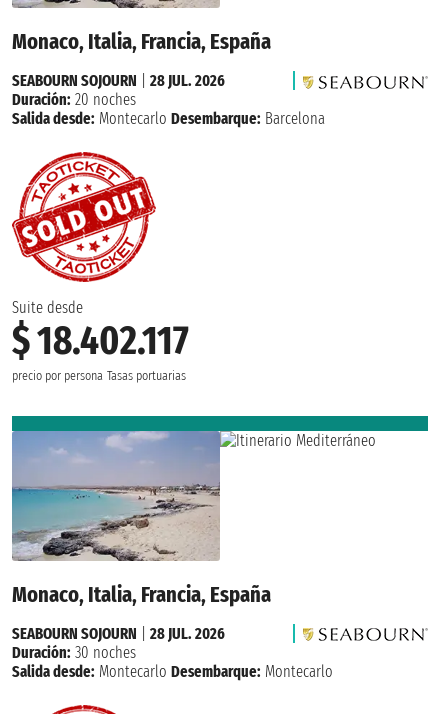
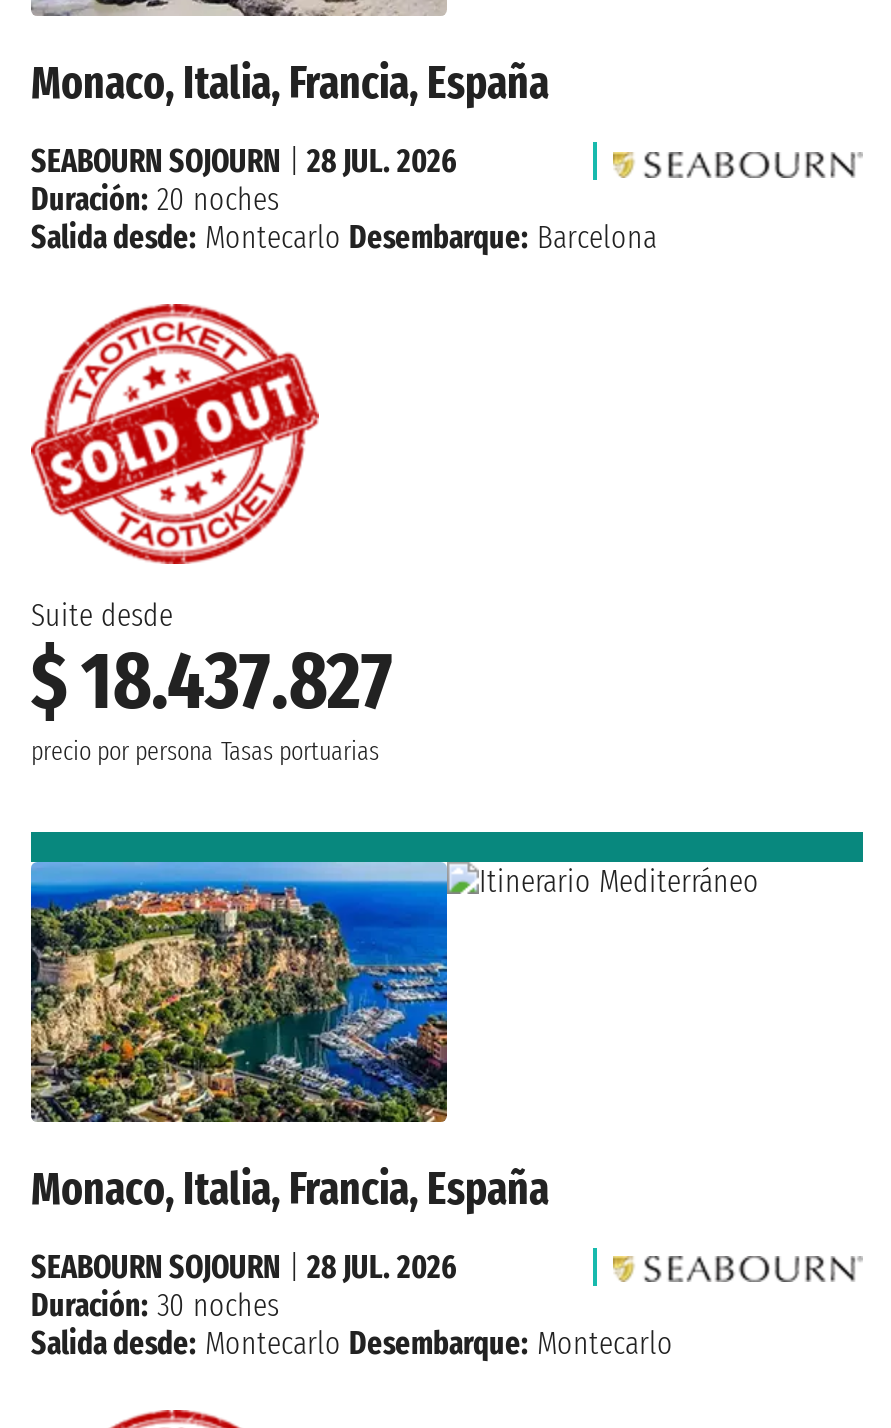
- $ 18.402.117
+ $ 18.437.827

- [image]
+ [image]
